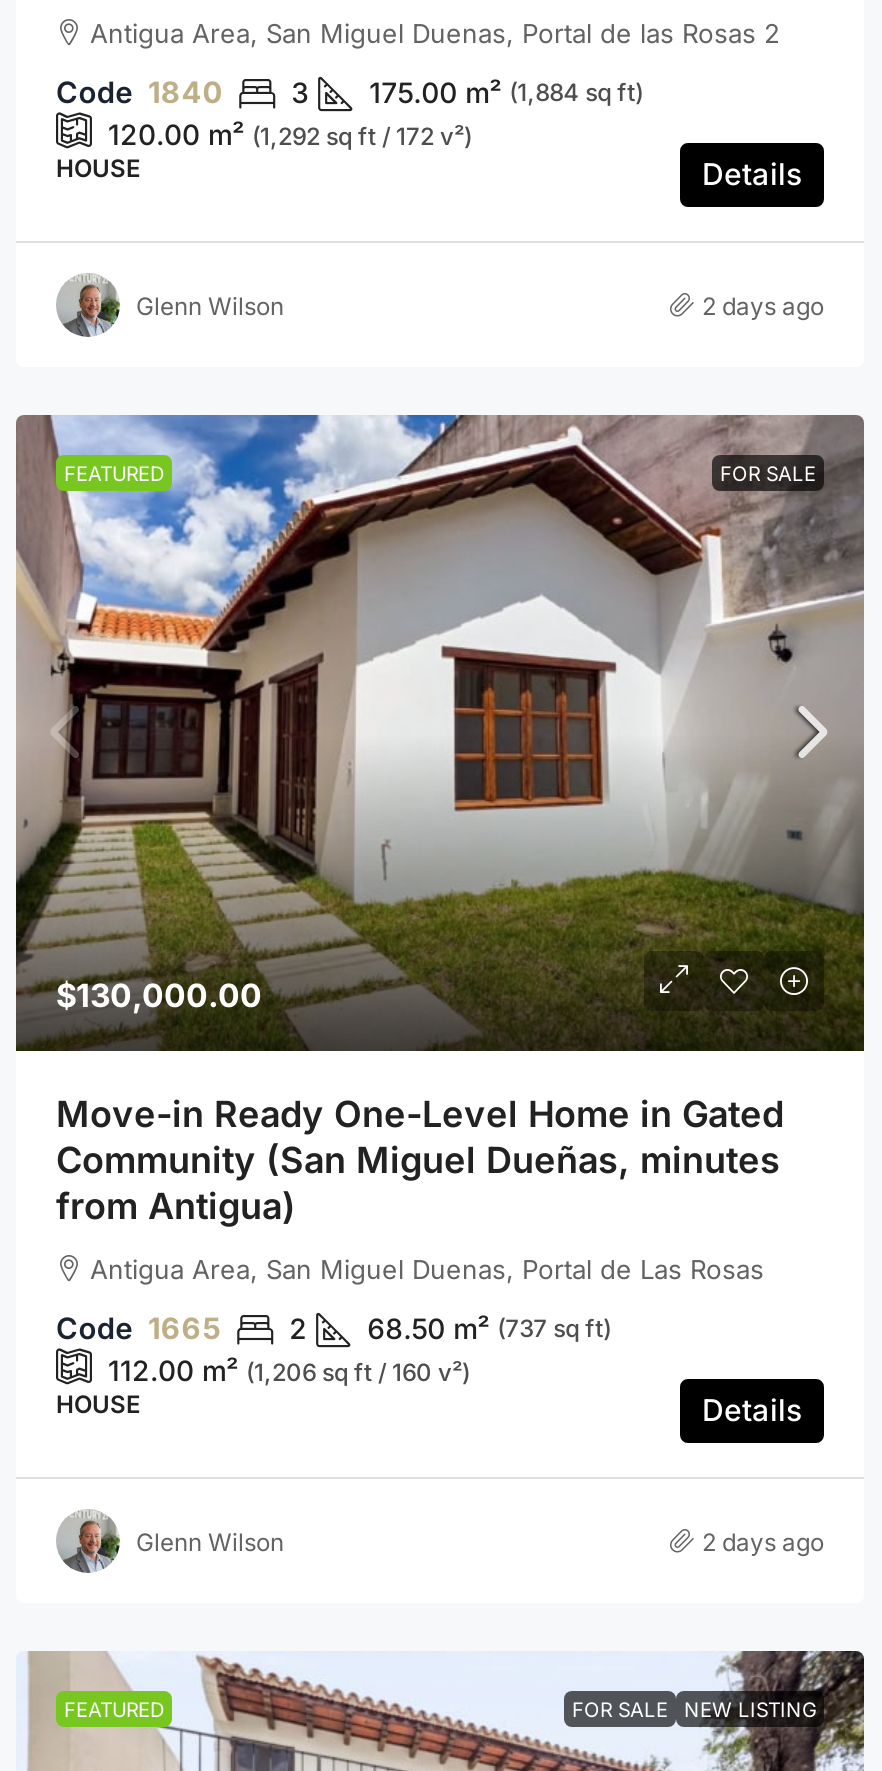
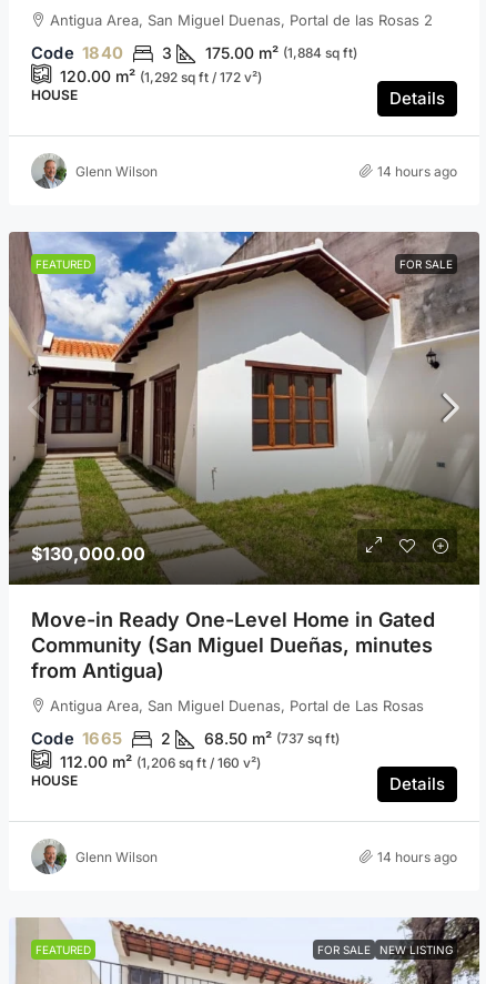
- 2 days ago
+ 14 hours ago

- 2 days ago
+ 14 hours ago
